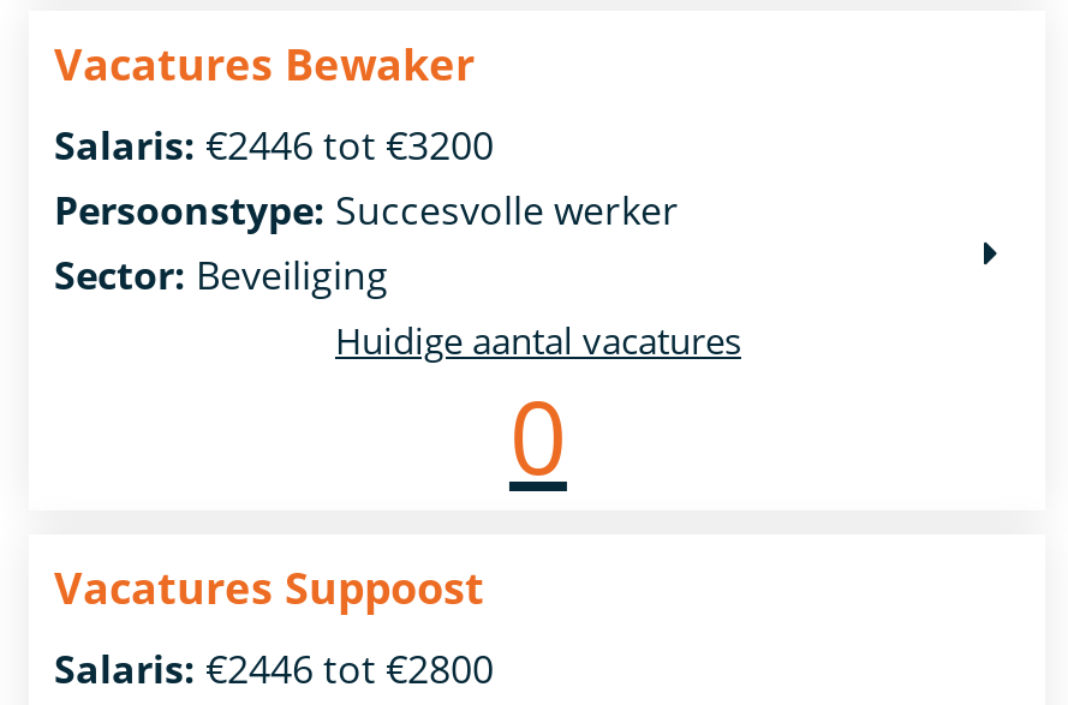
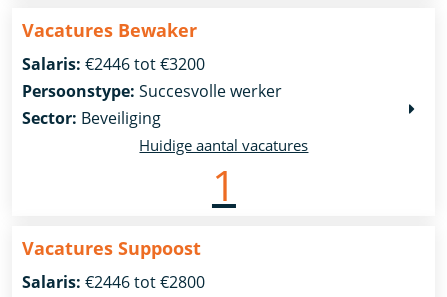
- 0
+ 1
